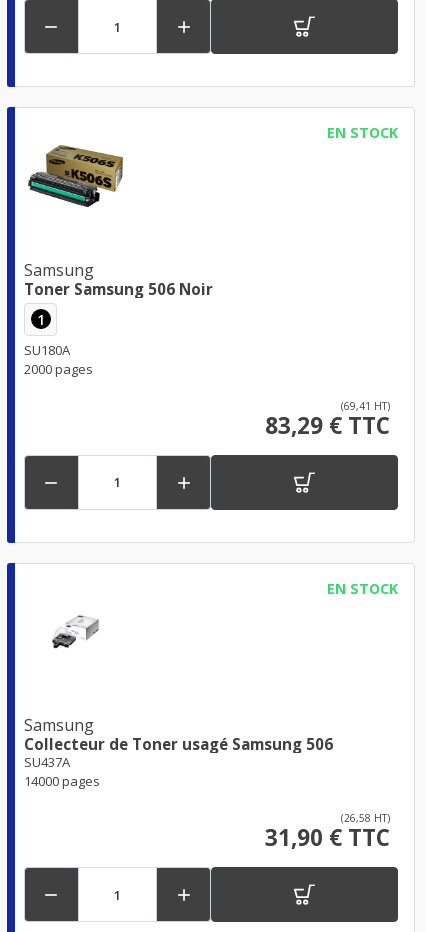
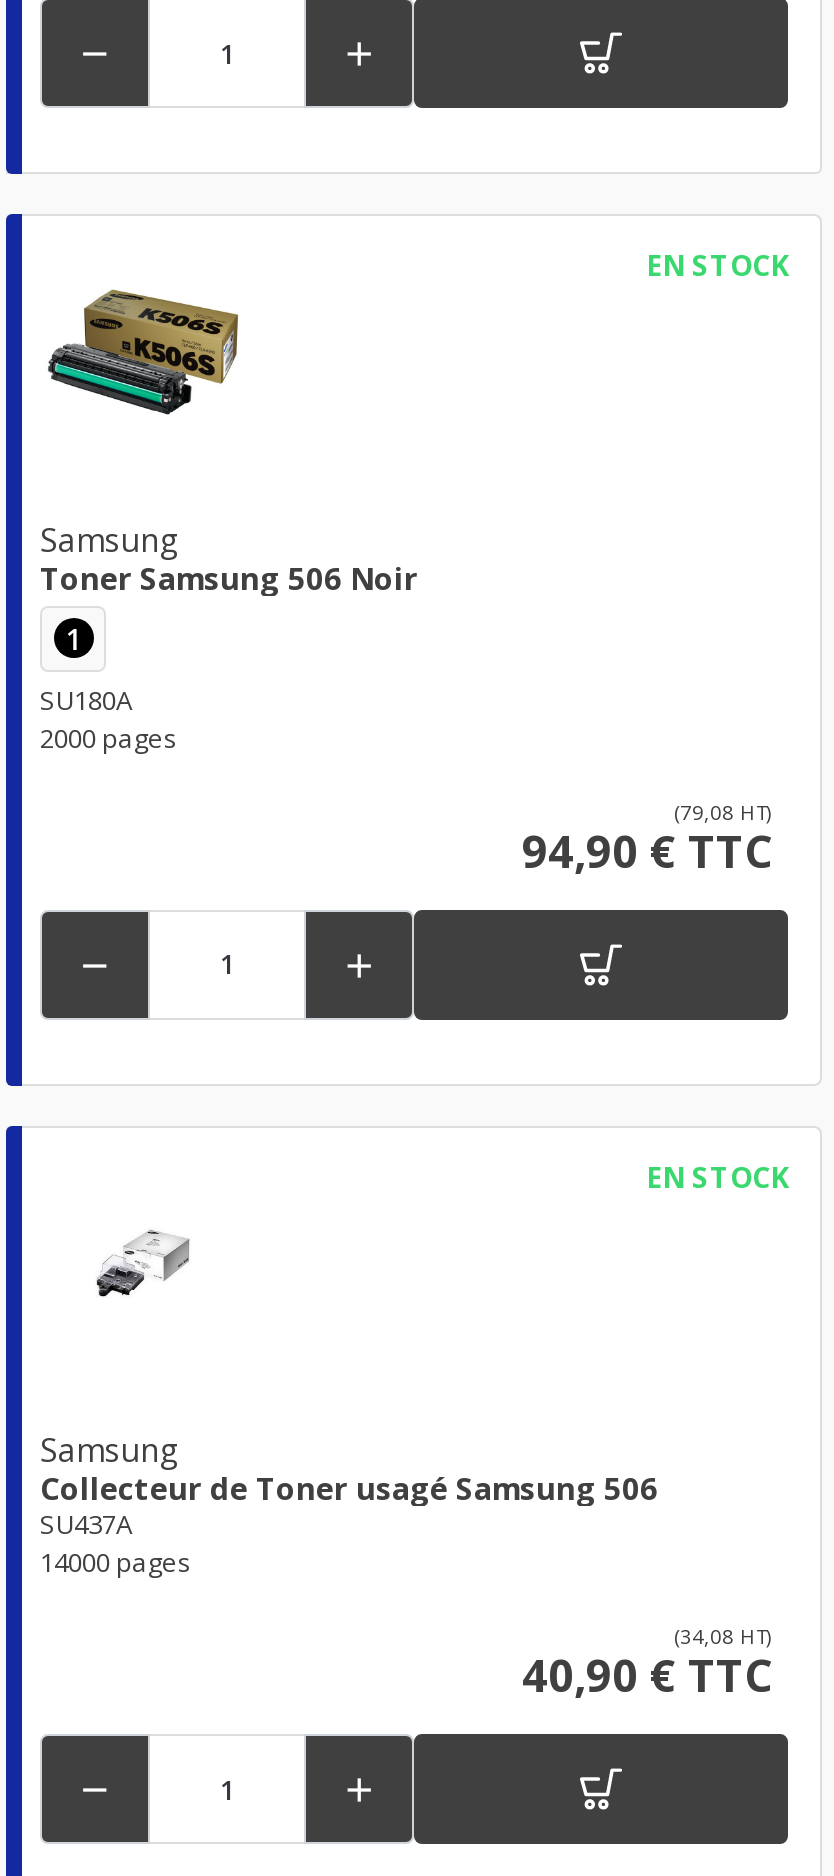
- (69,41 HT)
+ (79,08 HT)

- 83,29 € TTC
+ 94,90 € TTC

- (26,58 HT)
+ (34,08 HT)

- 31,90 € TTC
+ 40,90 € TTC
